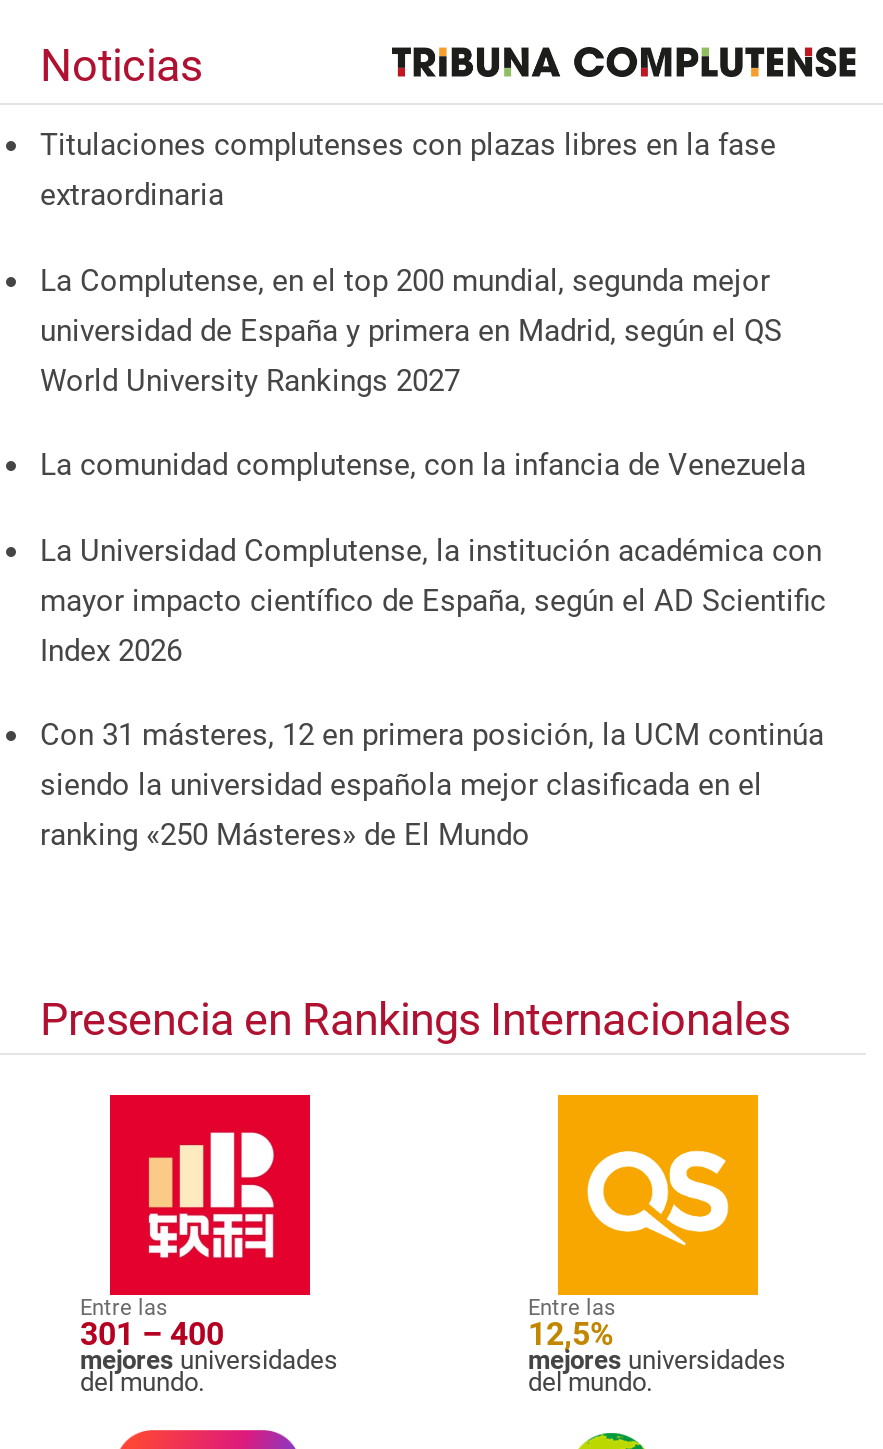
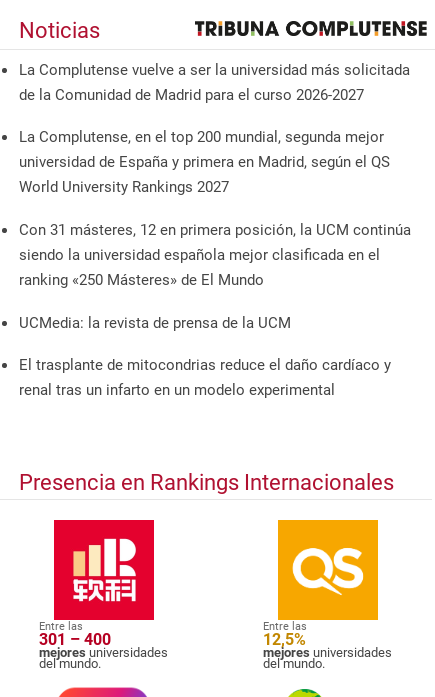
- Titulaciones complutenses con plazas libres en la fase
- extraordinaria
+ La Complutense vuelve a ser la universidad más solicitada
+ de la Comunidad de Madrid para el curso 2026-2027

- La comunidad complutense, con la infancia de Venezuela
- La Universidad Complutense, la institución académica con
- mayor impacto científico de España, según el AD Scientific
- Index 2026

moved up: Con 31 másteres, 12 en primera posición, la UCM continúa | siendo la universidad española mejor clasificada en el | ranking «250 Másteres» de El Mundo

+ UCMedia: la revista de prensa de la UCM
+ El trasplante de mitocondrias reduce el daño cardíaco y
+ renal tras un infarto en un modelo experimental
